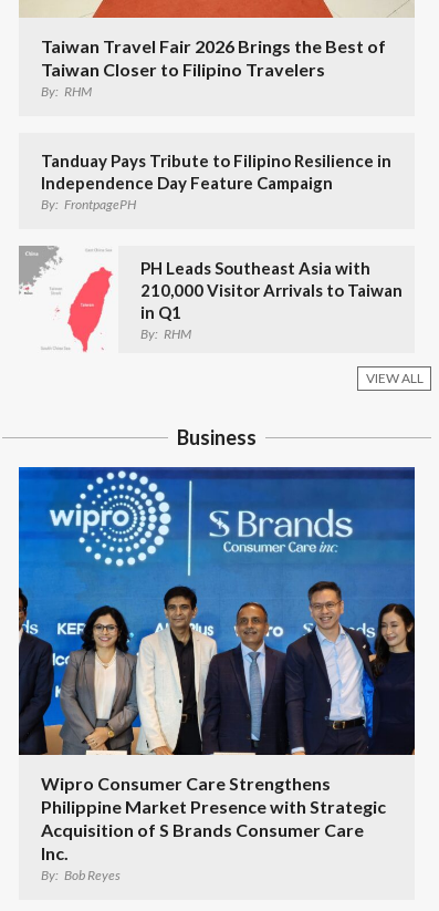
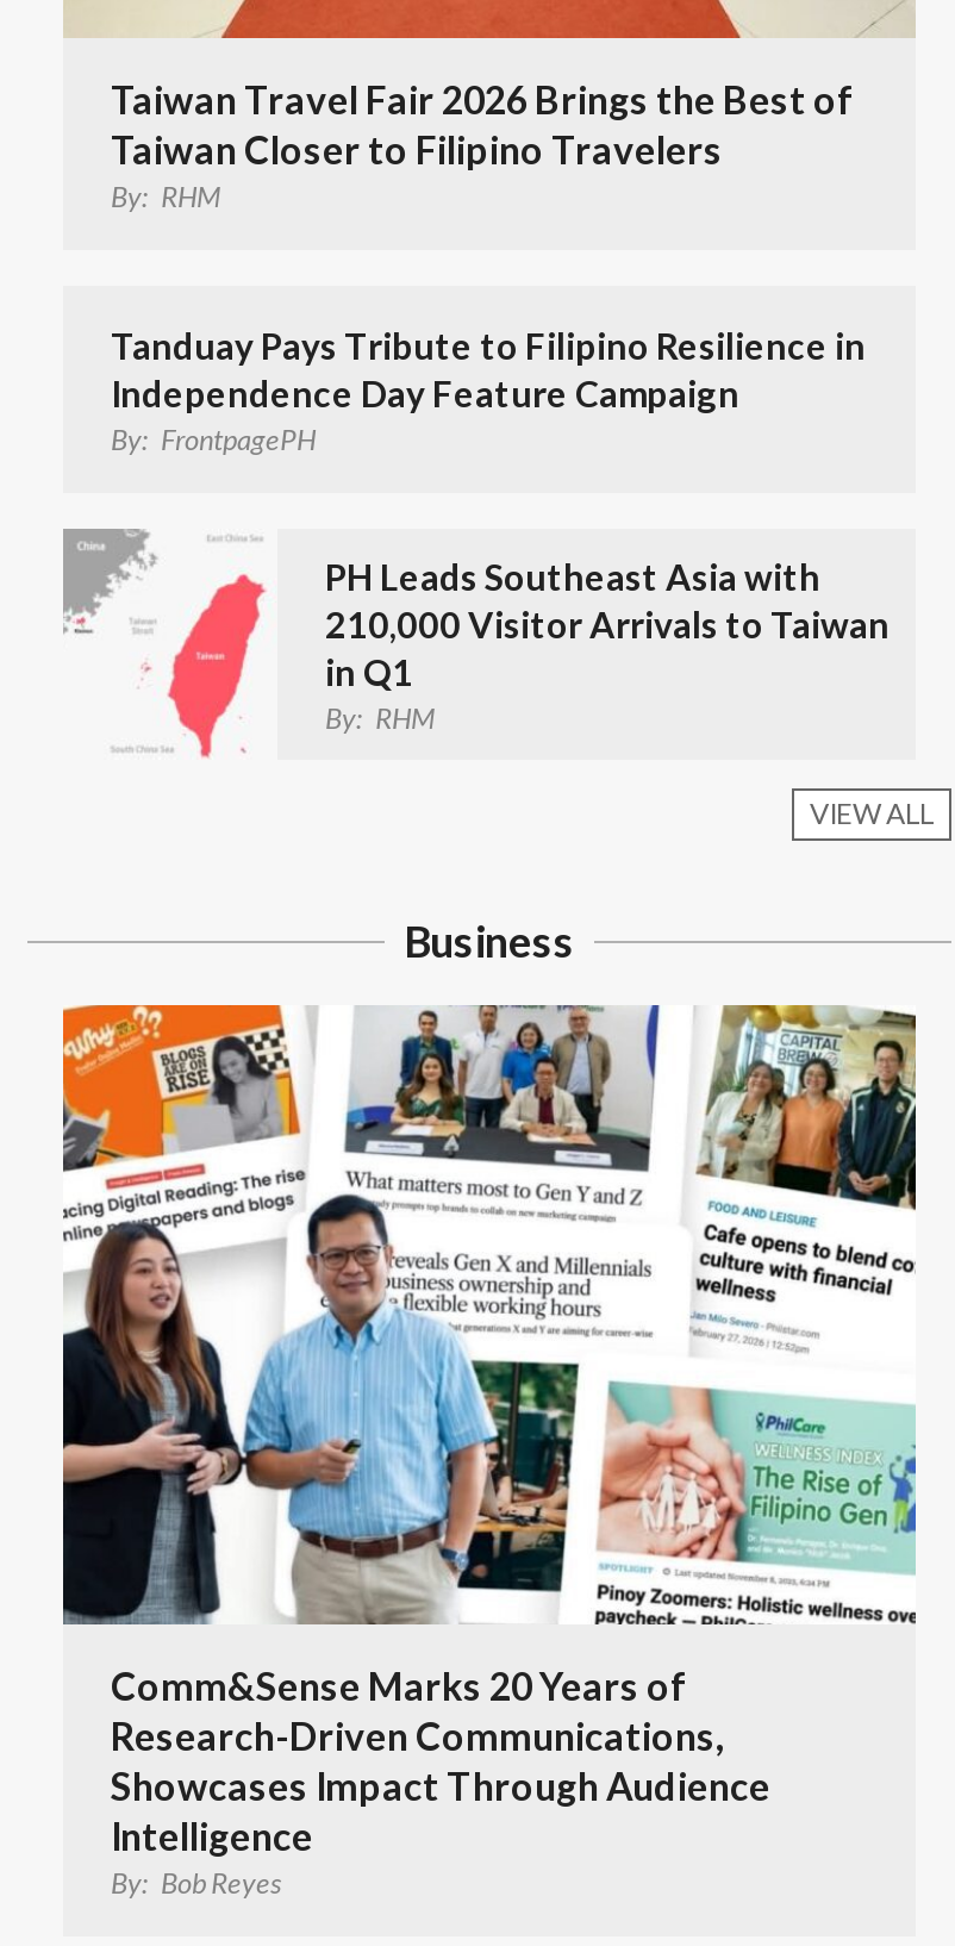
- [image]
- Wipro Consumer Care Strengthens
- Philippine Market Presence with Strategic
- Acquisition of S Brands Consumer Care
- Inc.
+ [image]
+ Comm&Sense Marks 20 Years of
+ Research-Driven Communications,
+ Showcases Impact Through Audience
+ Intelligence
